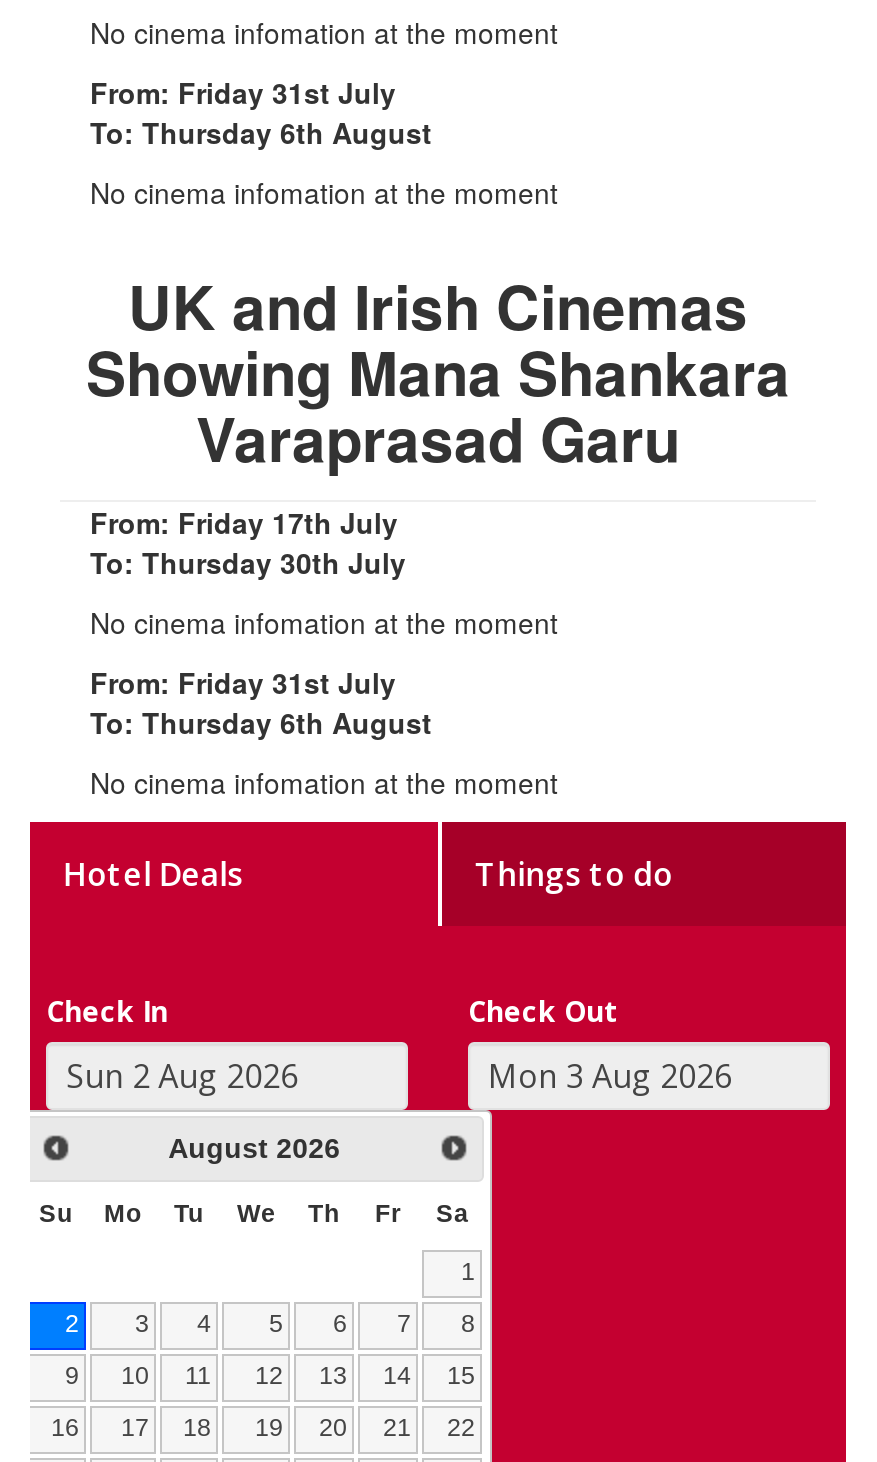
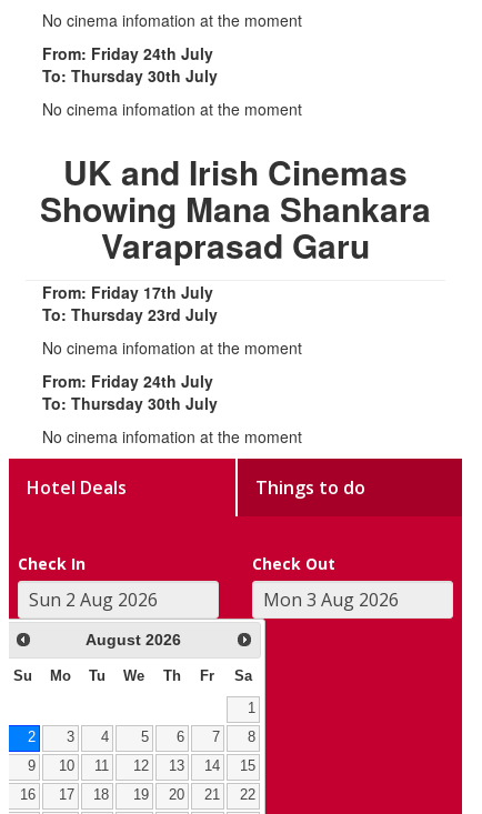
- From: Friday 31st July
+ From: Friday 24th July

- To: Thursday 6th August
+ To: Thursday 30th July

- To: Thursday 30th July
+ To: Thursday 23rd July

- From: Friday 31st July
+ From: Friday 24th July

- To: Thursday 6th August
+ To: Thursday 30th July
